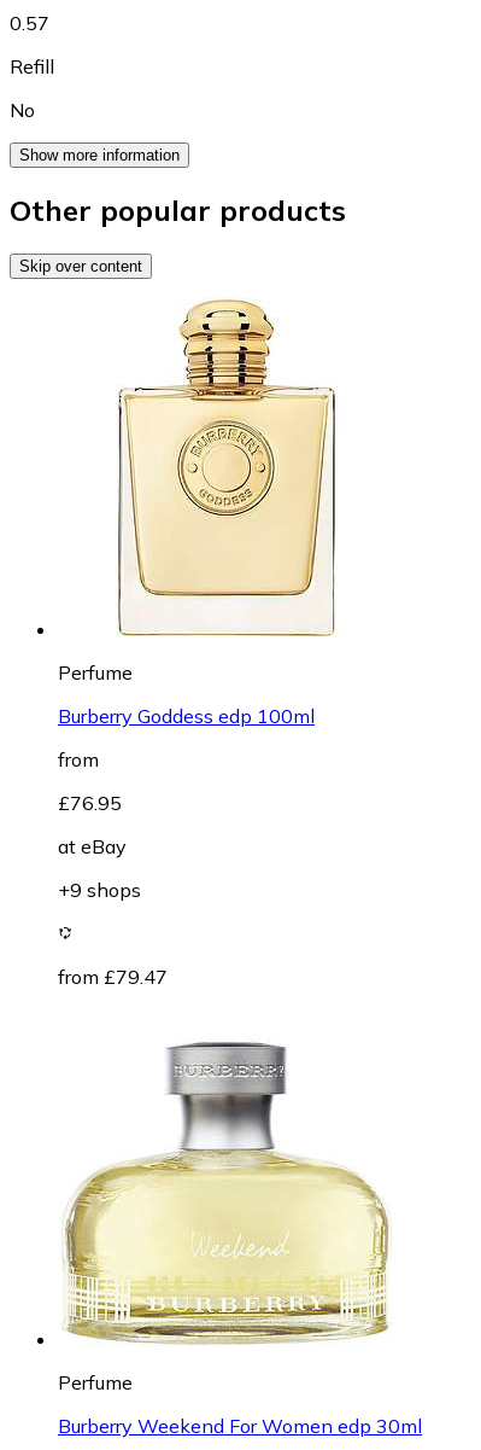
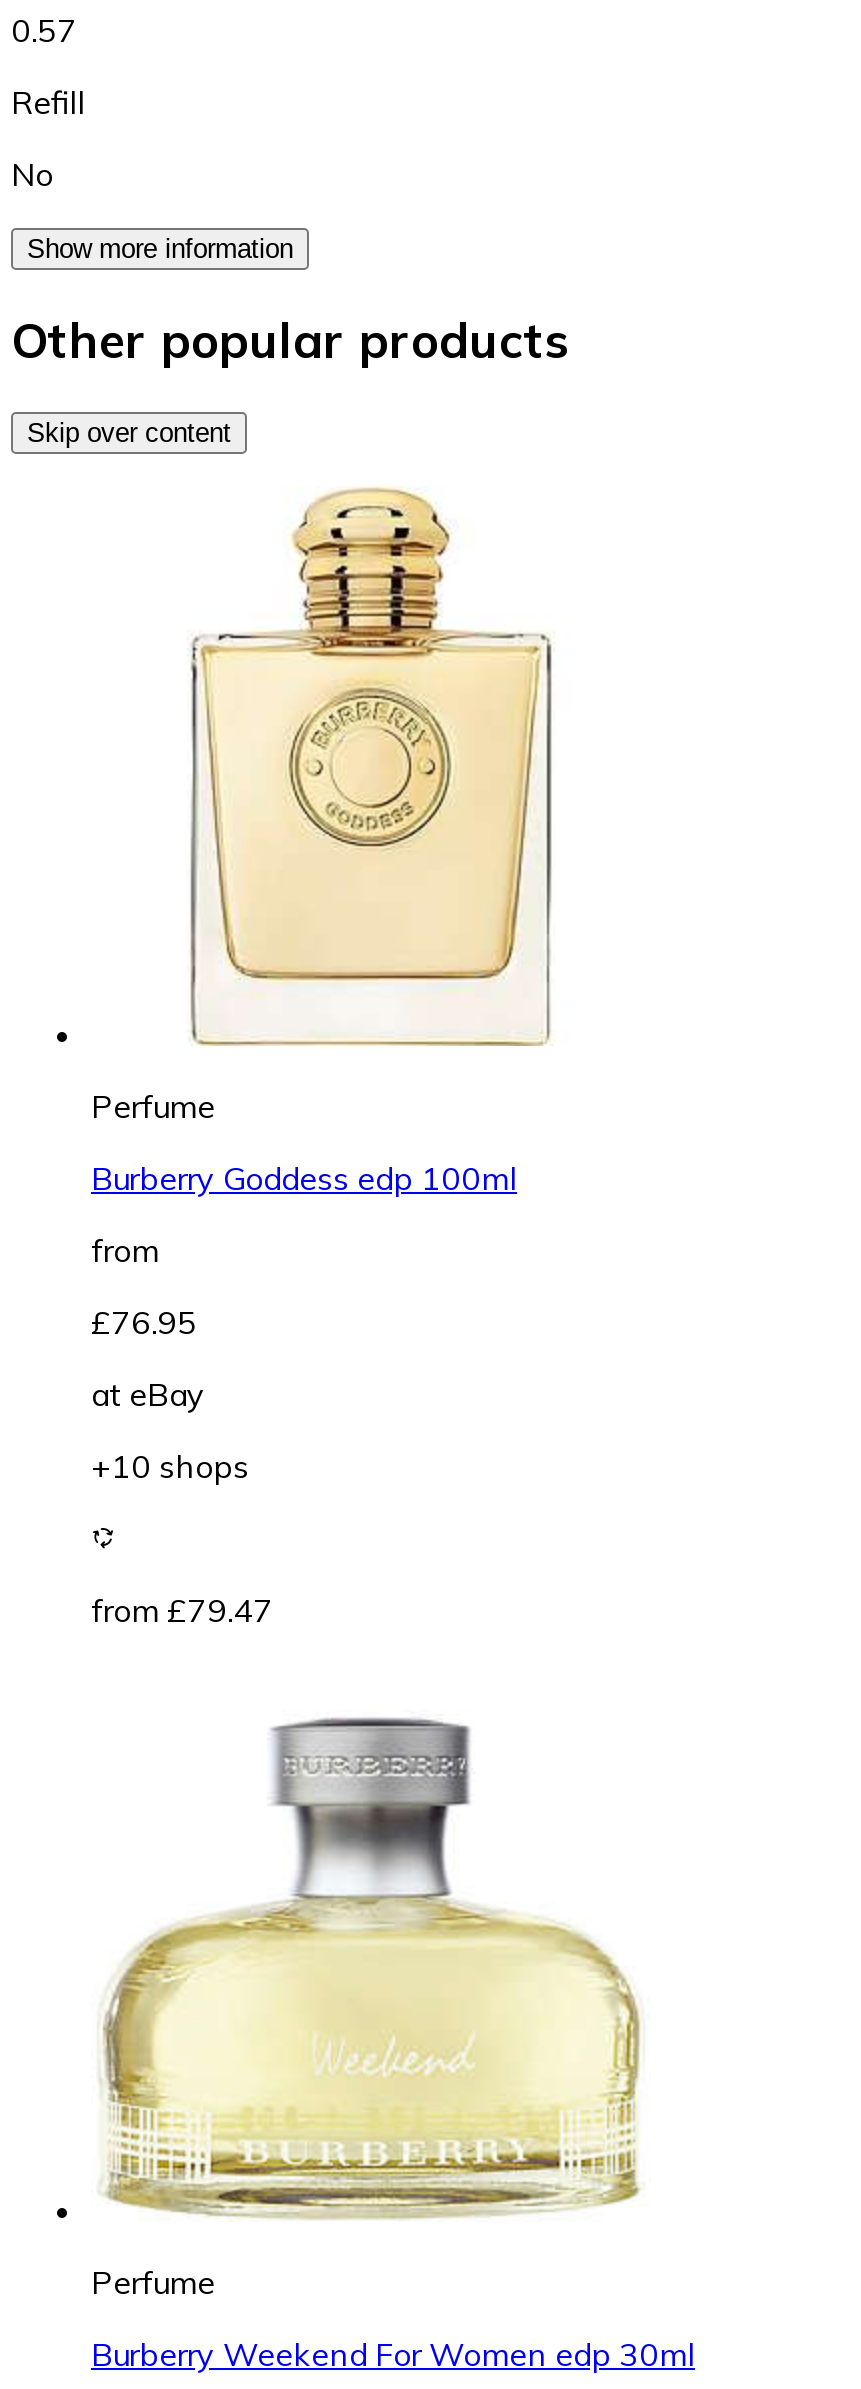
- +9 shops
+ +10 shops
